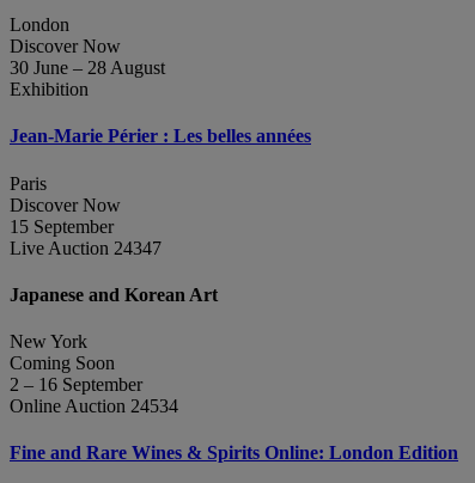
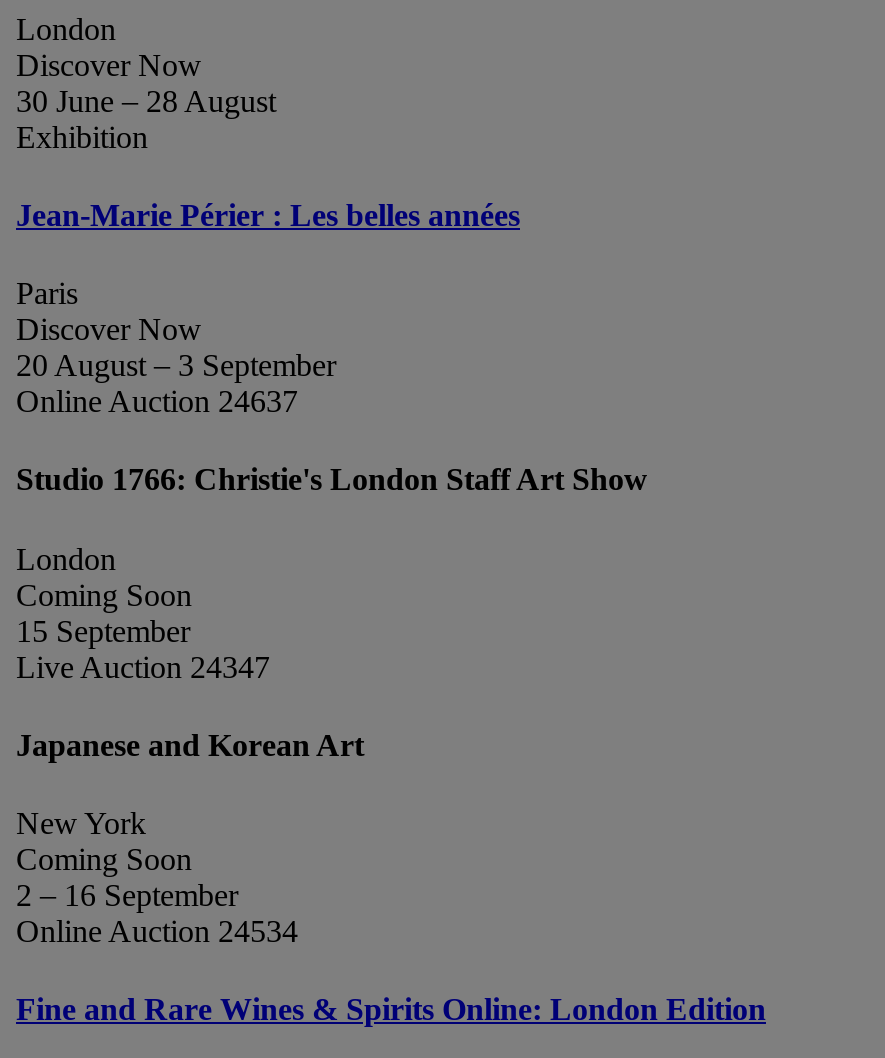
+ 20 August – 3 September
+ Online Auction 24637
+ Studio 1766: Christie's London Staff Art Show
+ London
+ Coming Soon
